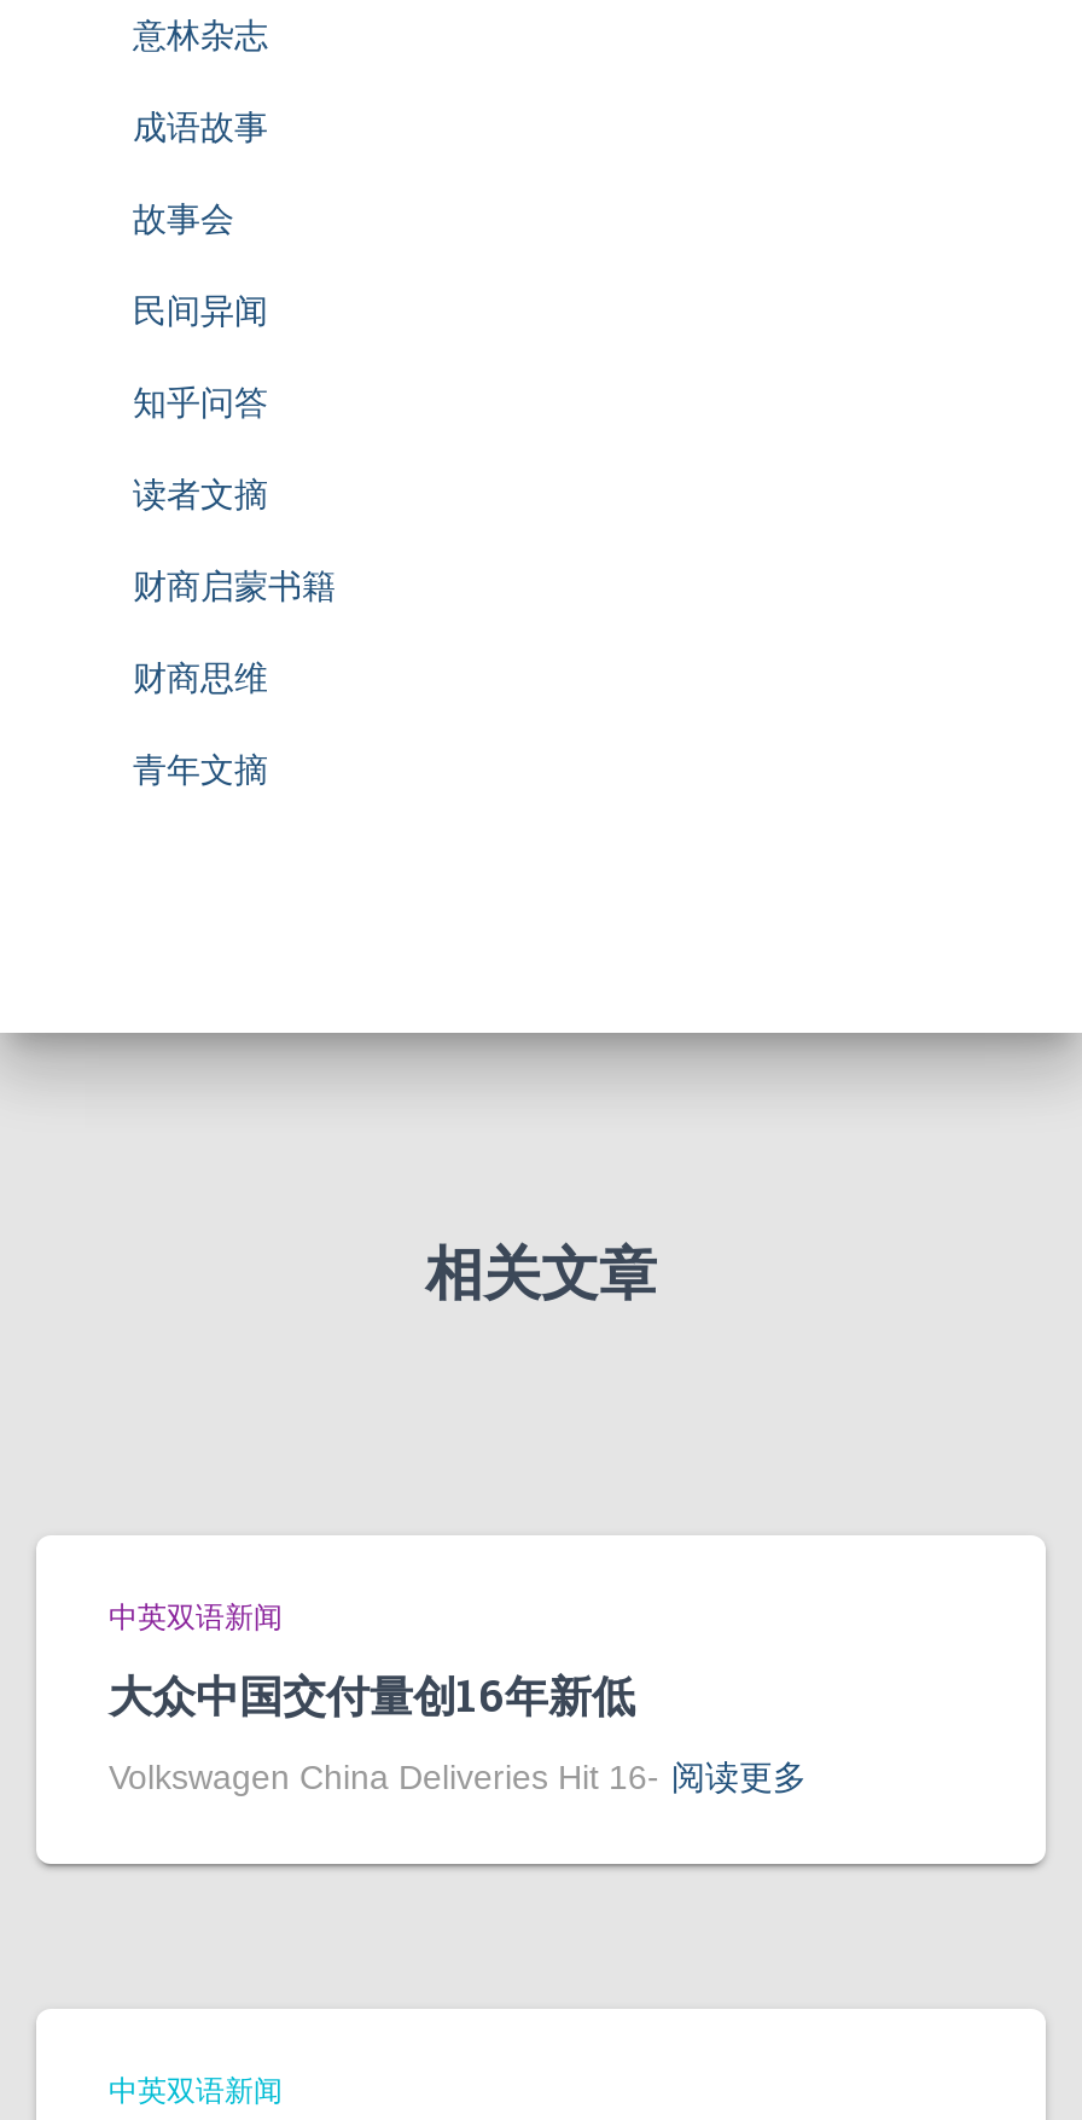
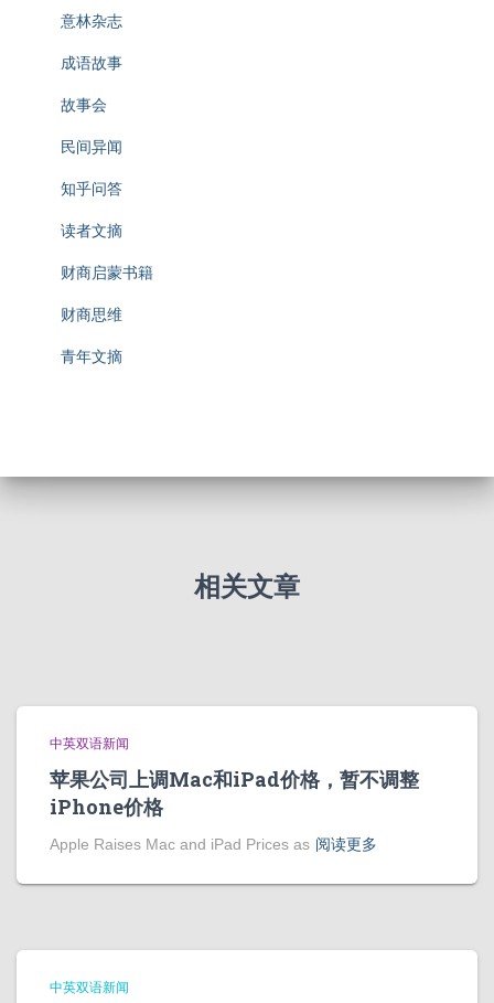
- 大众中国交付量创16年新低
+ 苹果公司上调Mac和iPad价格，暂不调整
+ iPhone价格

- Volkswagen China Deliveries Hit 16- 阅读更多
+ Apple Raises Mac and iPad Prices as 阅读更多
